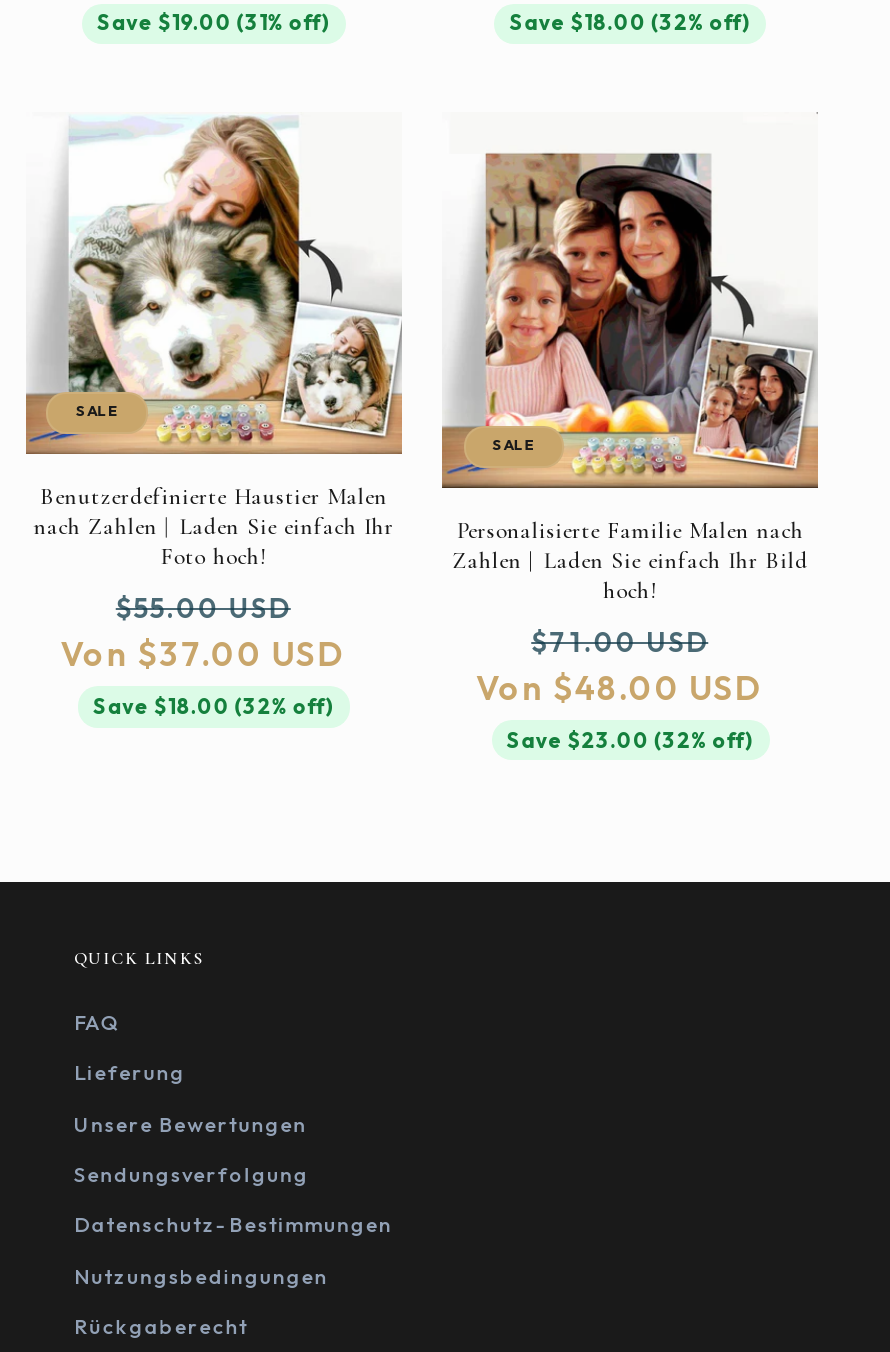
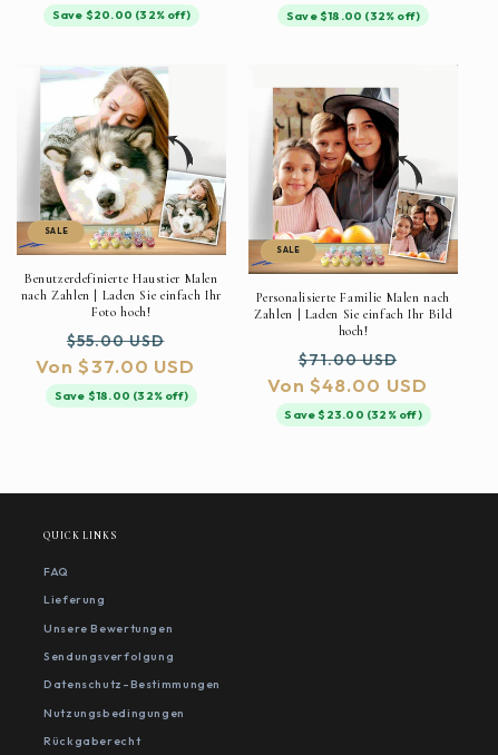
- Save $19.00 (31% off)
+ Save $20.00 (32% off)
